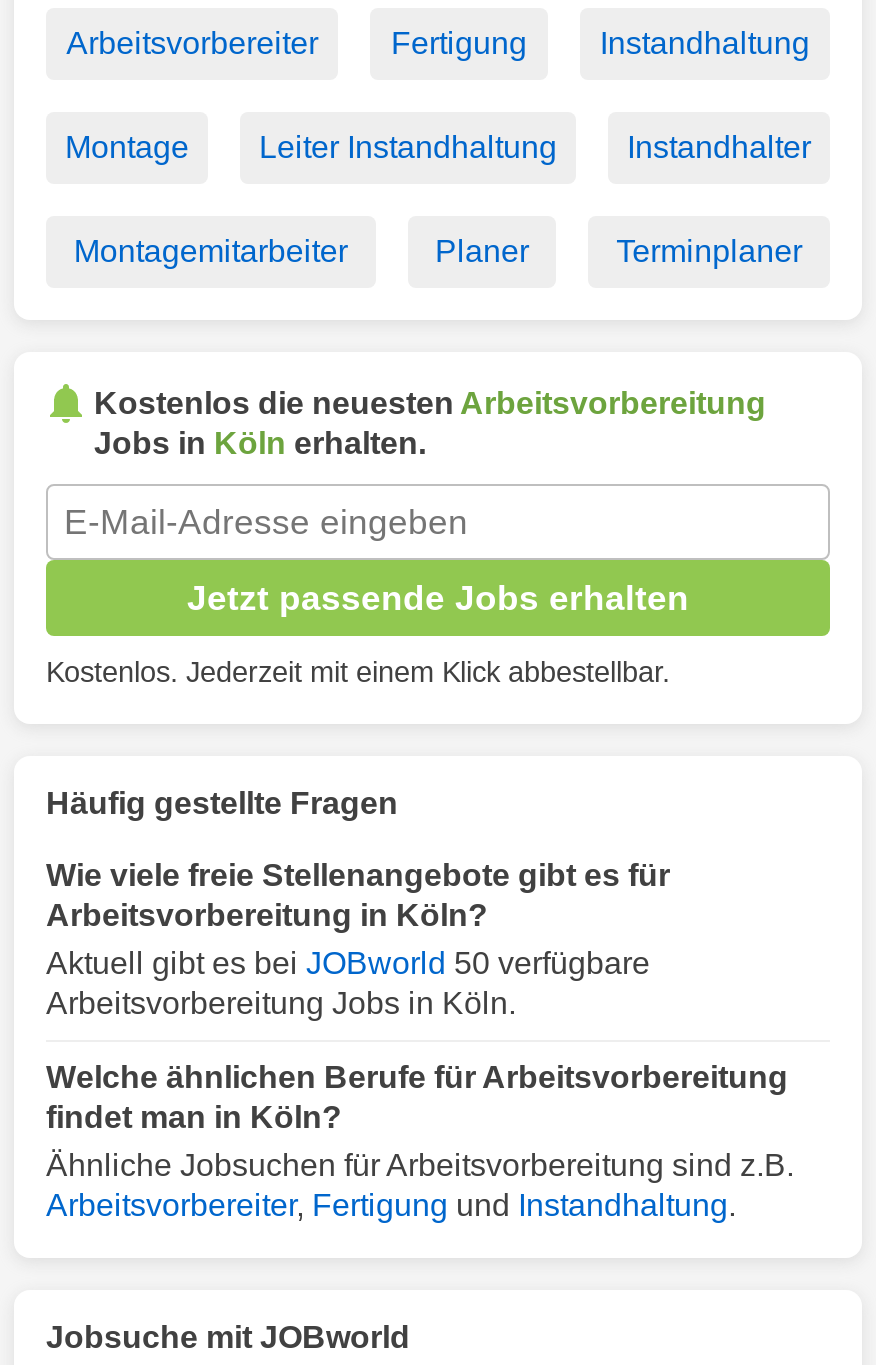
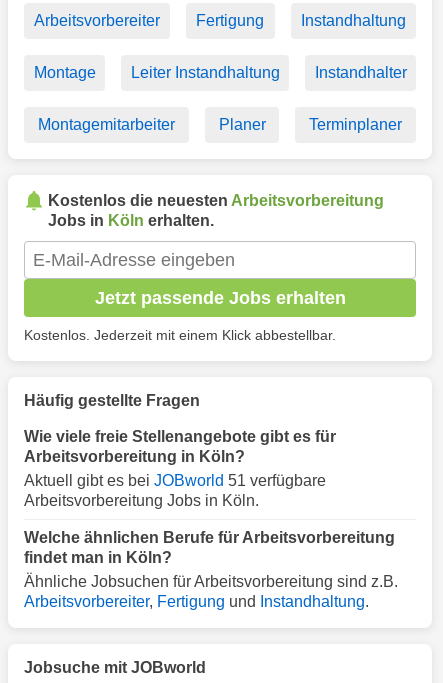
- Aktuell gibt es bei JOBworld 50 verfügbare
+ Aktuell gibt es bei JOBworld 51 verfügbare
